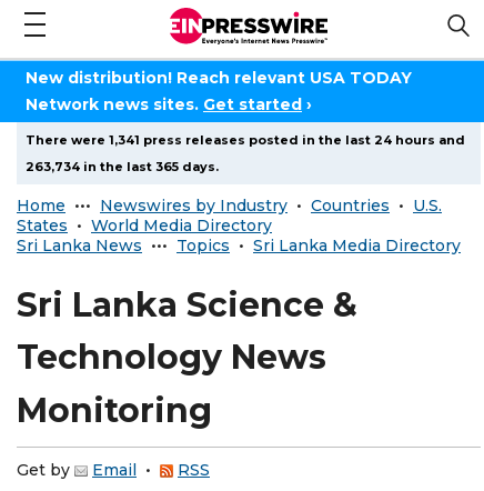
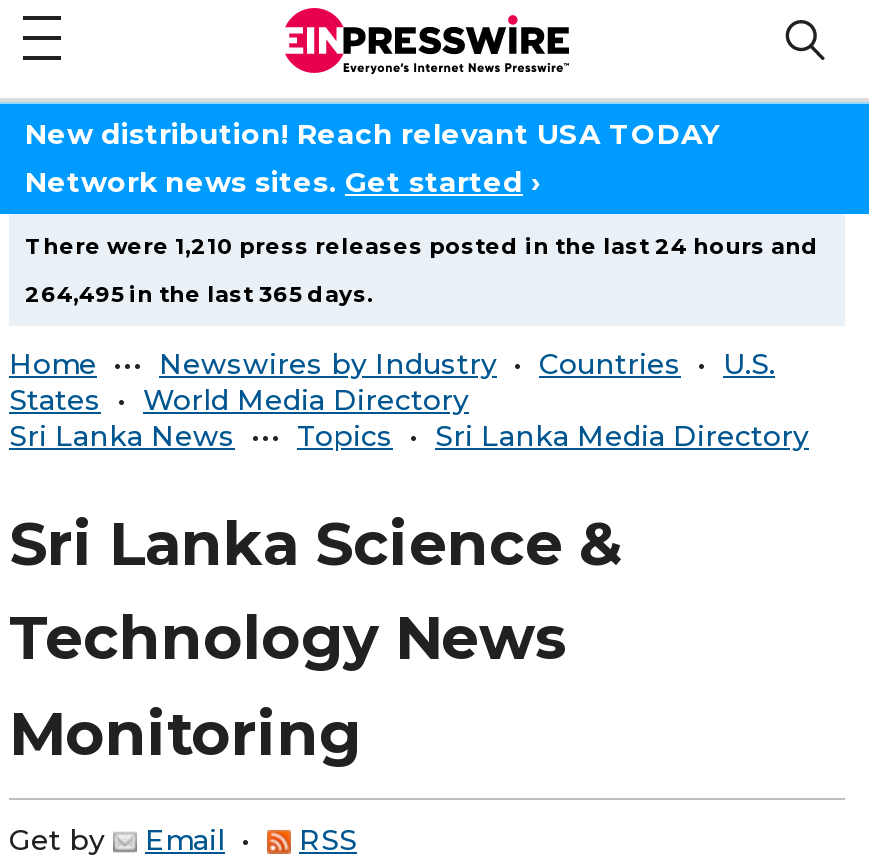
- There were 1,341 press releases posted in the last 24 hours and
+ There were 1,210 press releases posted in the last 24 hours and

- 263,734 in the last 365 days.
+ 264,495 in the last 365 days.
